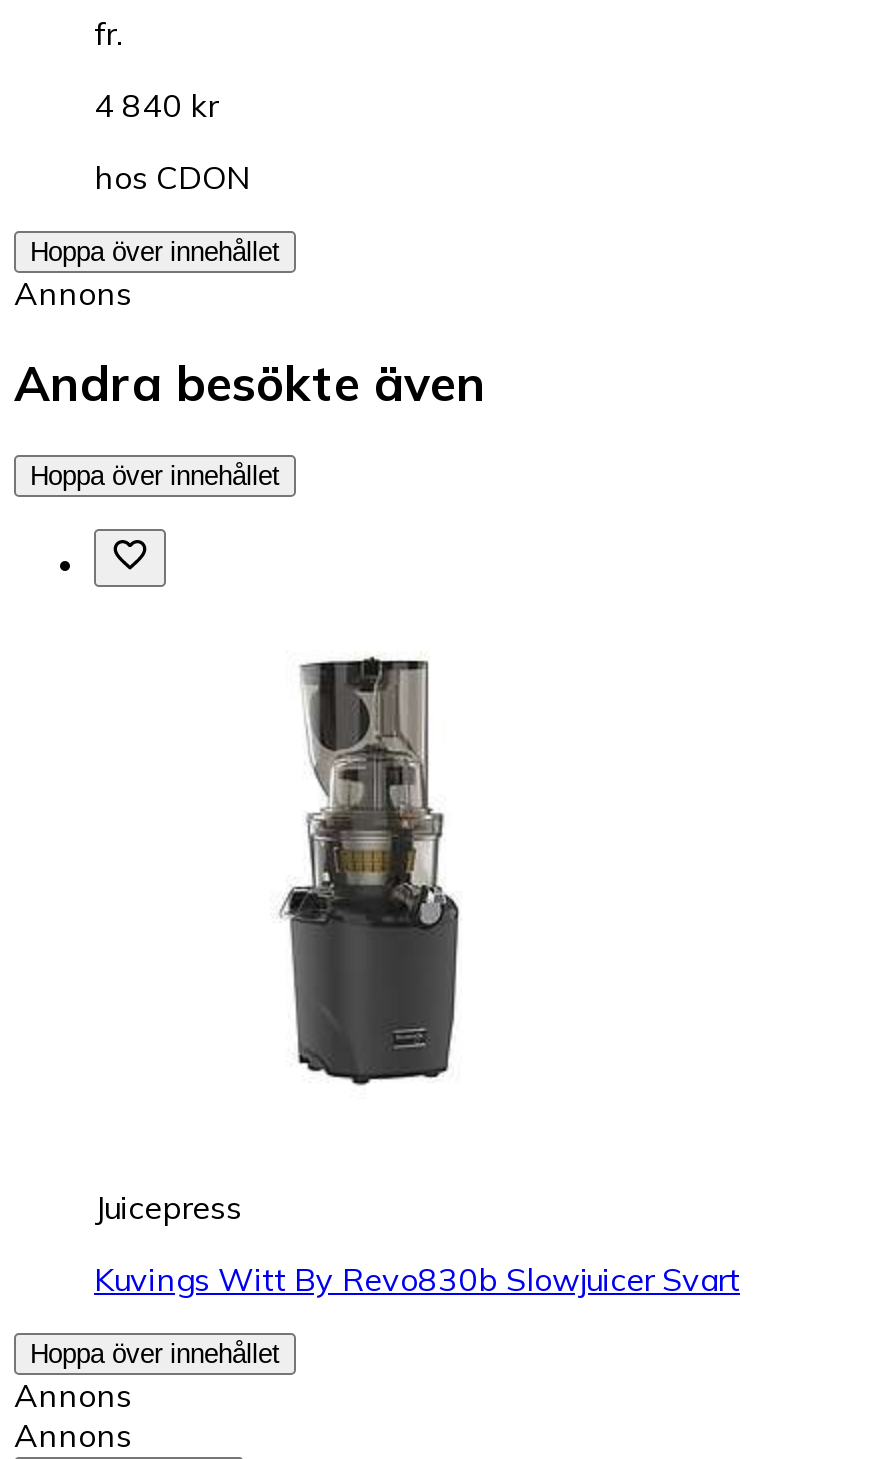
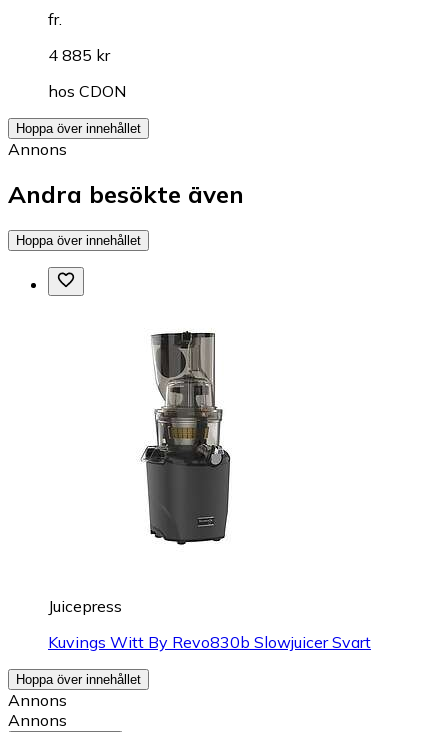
- 4 840 kr
+ 4 885 kr
